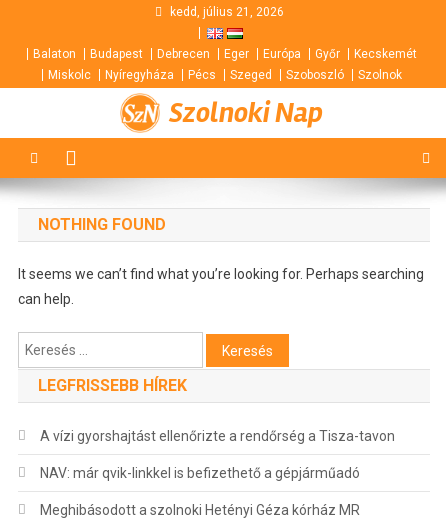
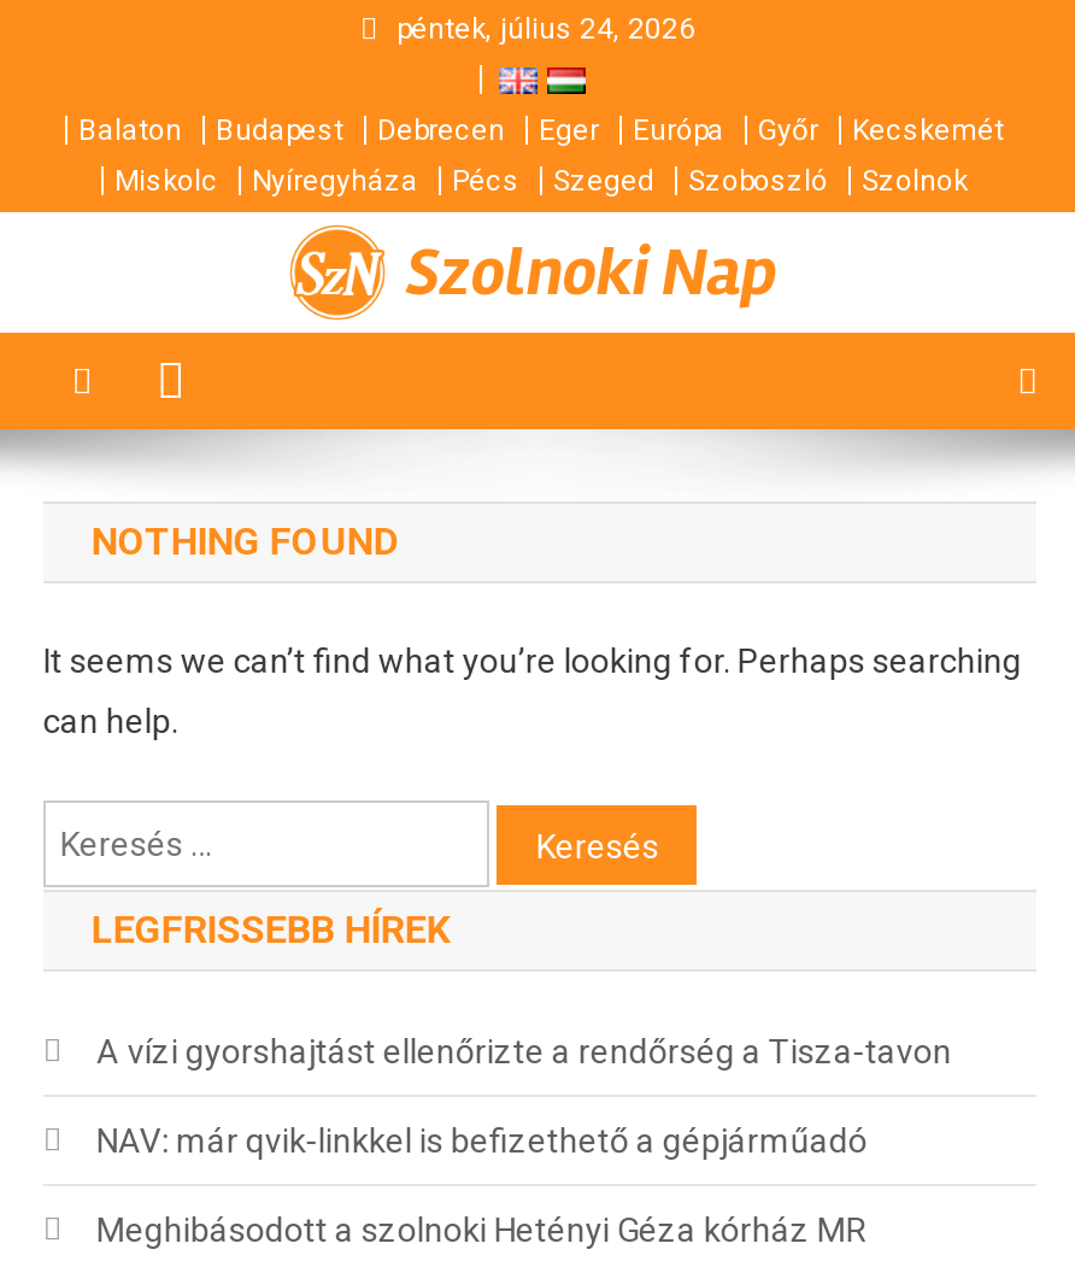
- kedd, július 21, 2026
+ péntek, július 24, 2026
